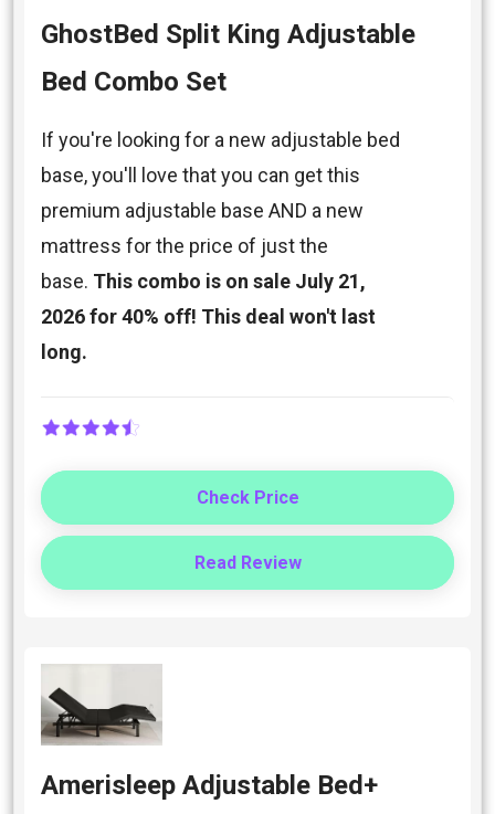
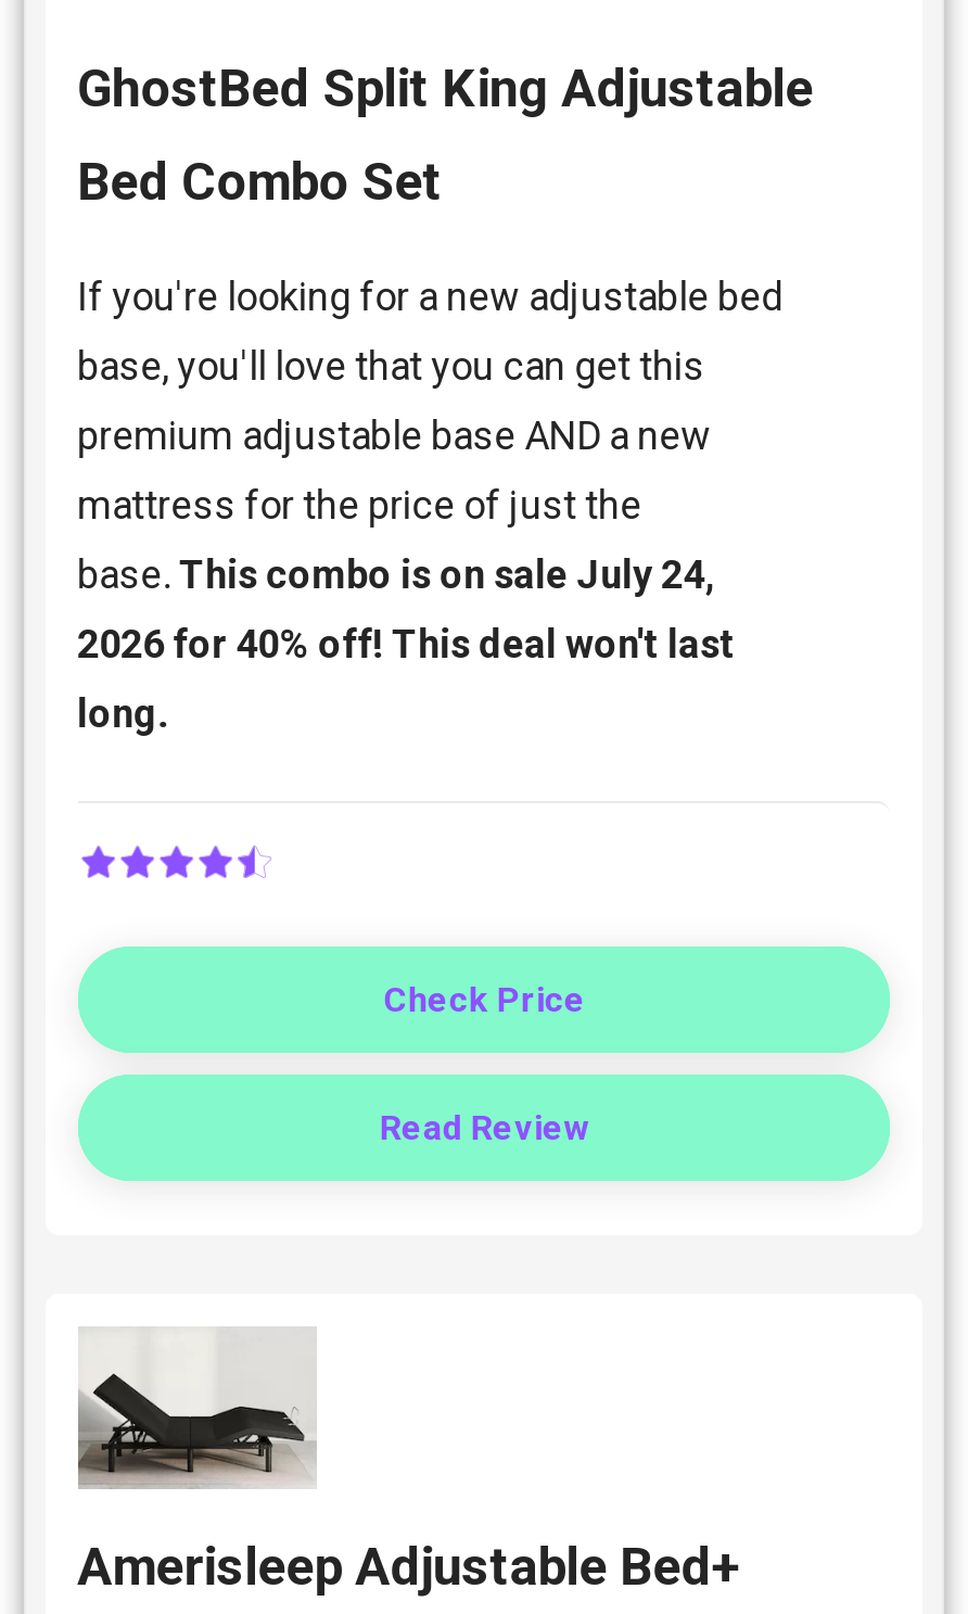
- base. This combo is on sale July 21,
+ base. This combo is on sale July 24,
